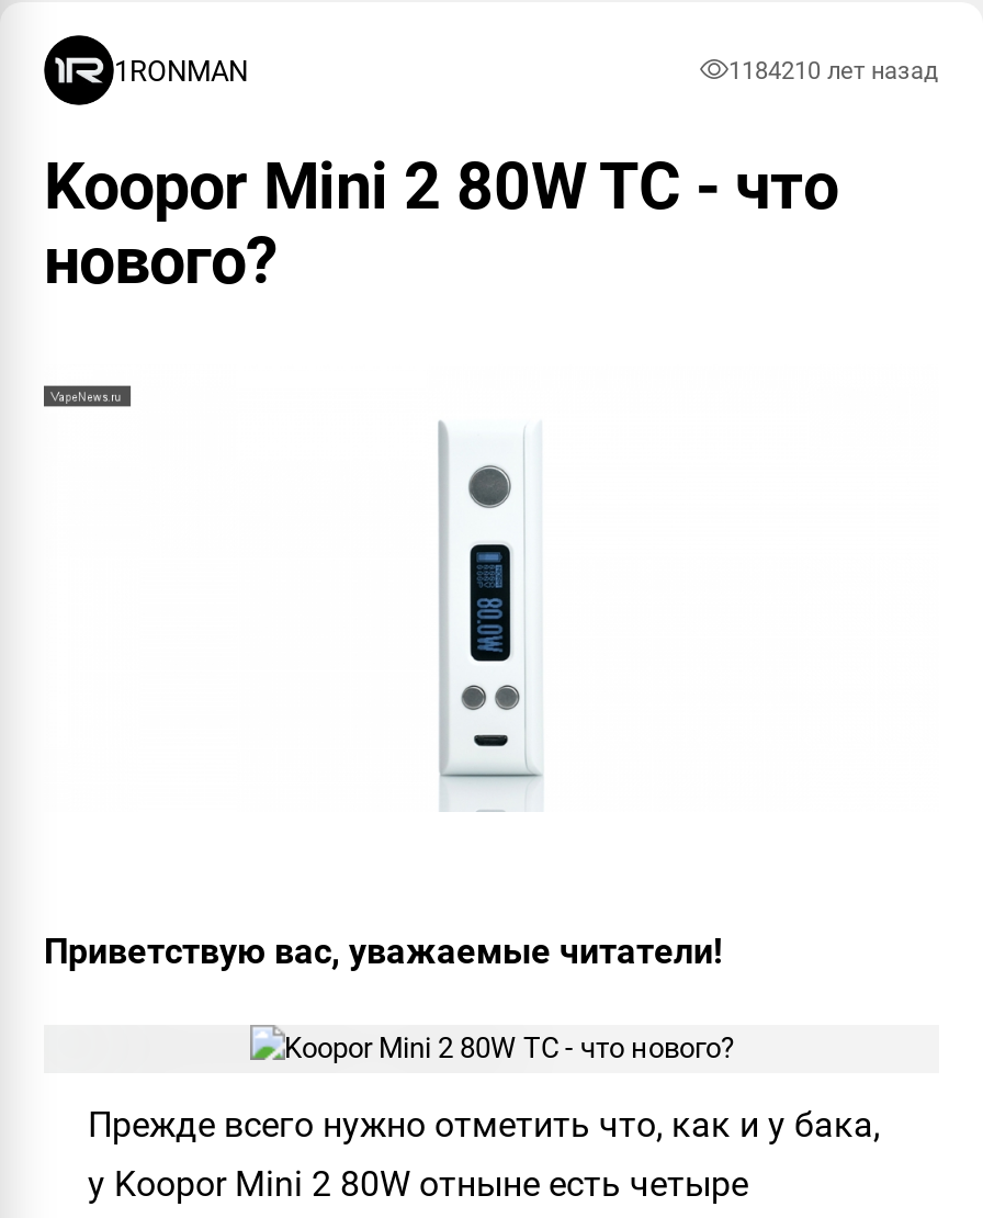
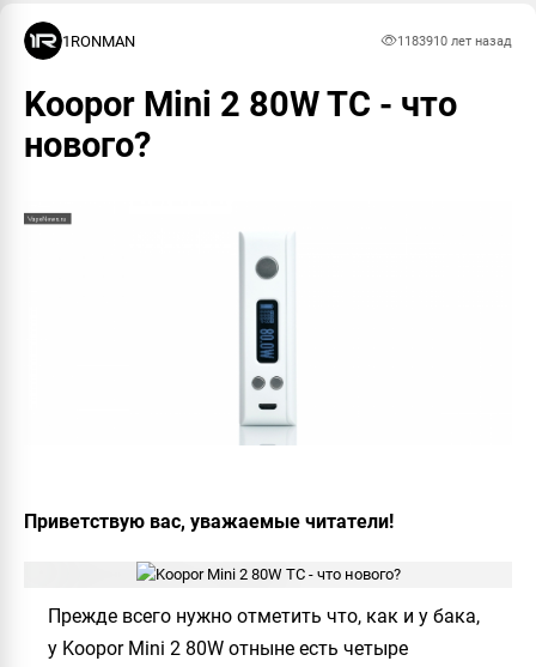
- 1184210 лет назад
+ 1183910 лет назад
